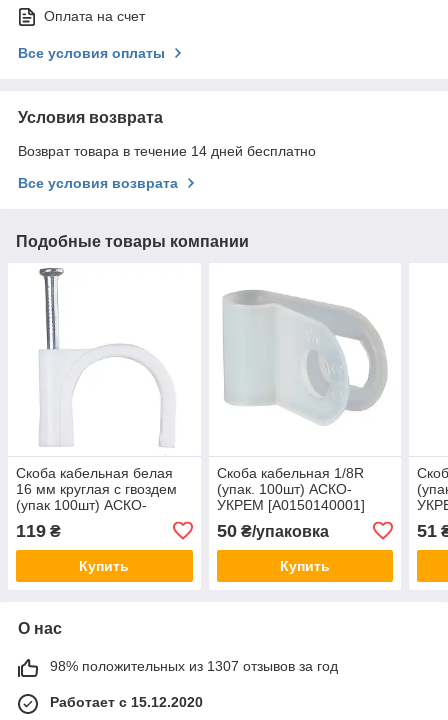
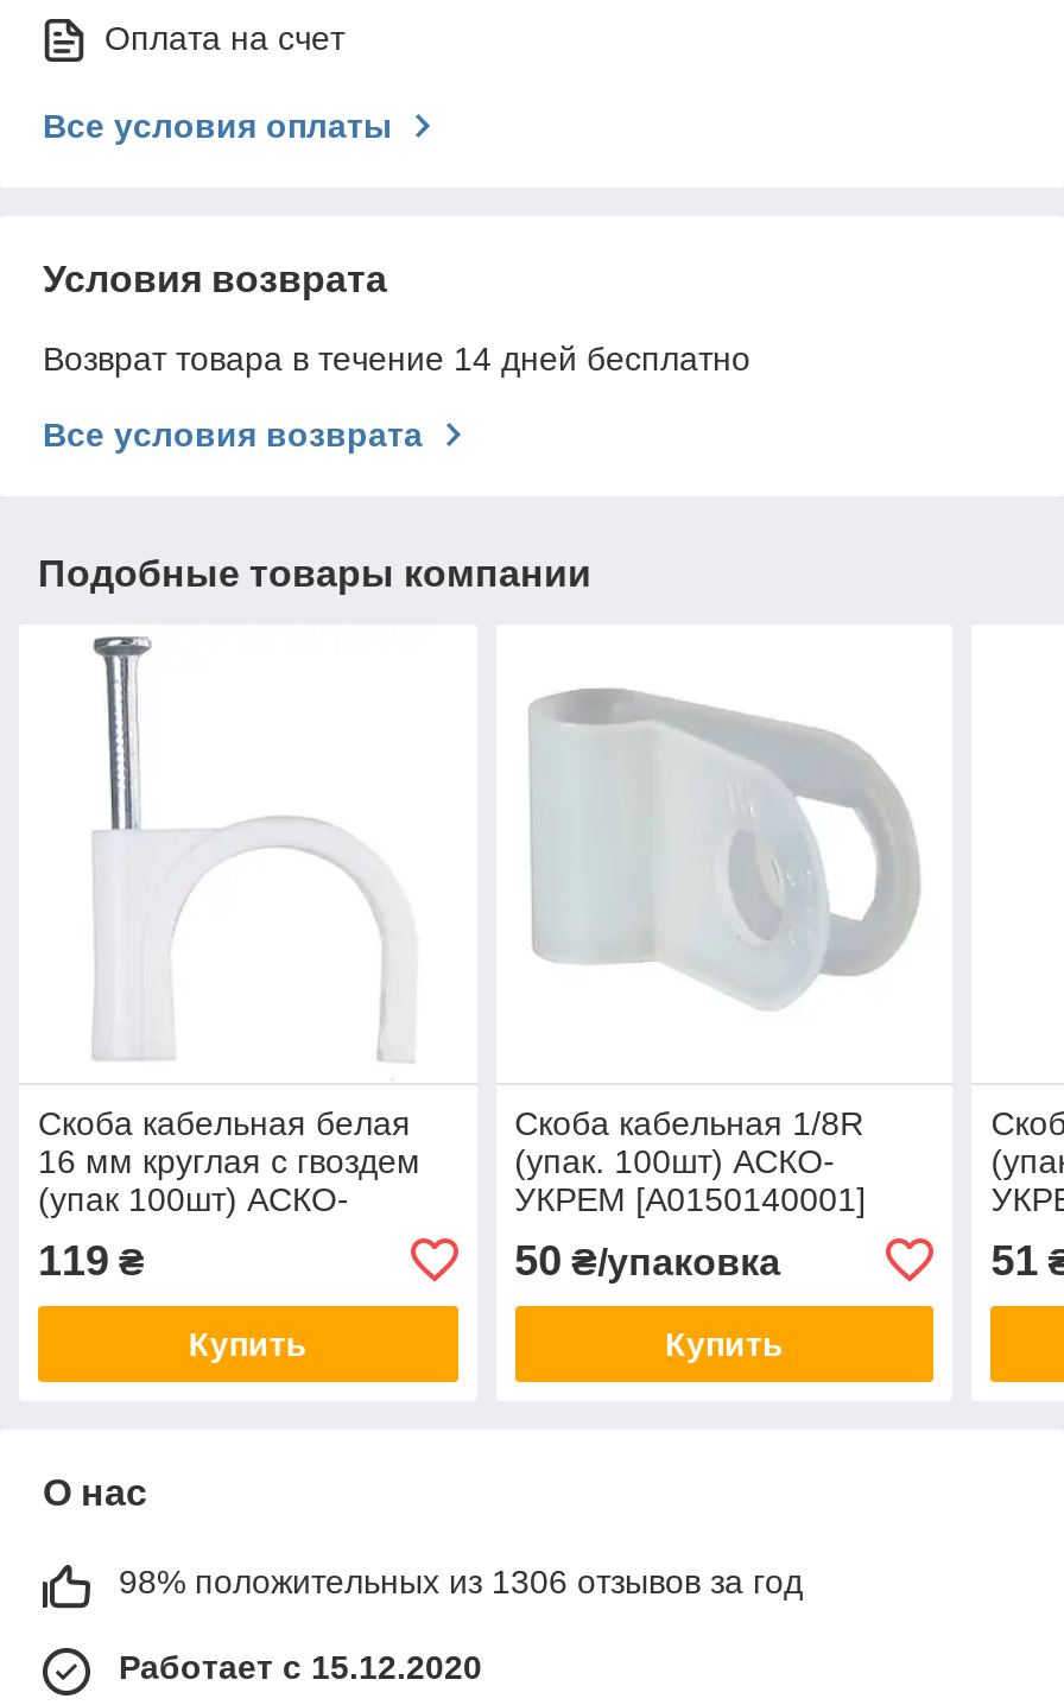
- 98% положительных из 1307 отзывов за год
+ 98% положительных из 1306 отзывов за год
